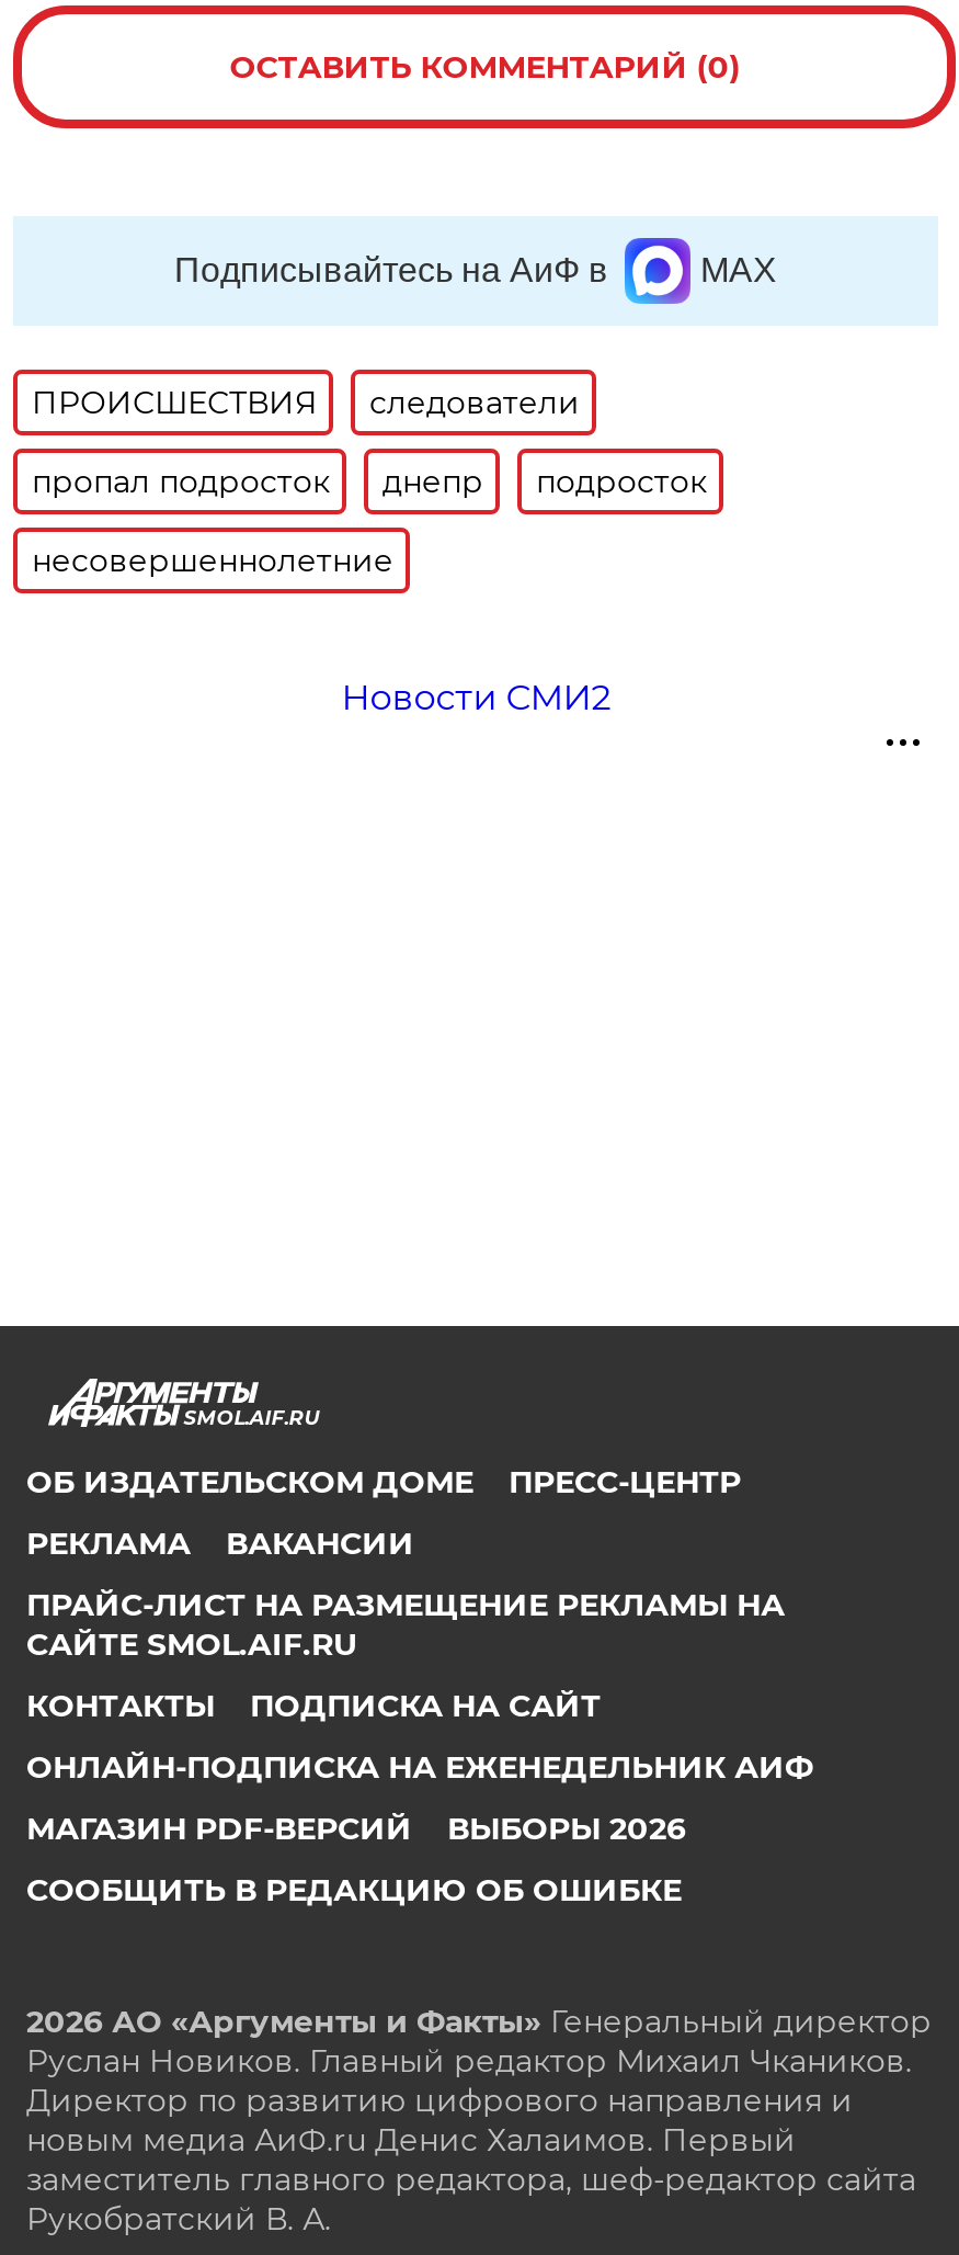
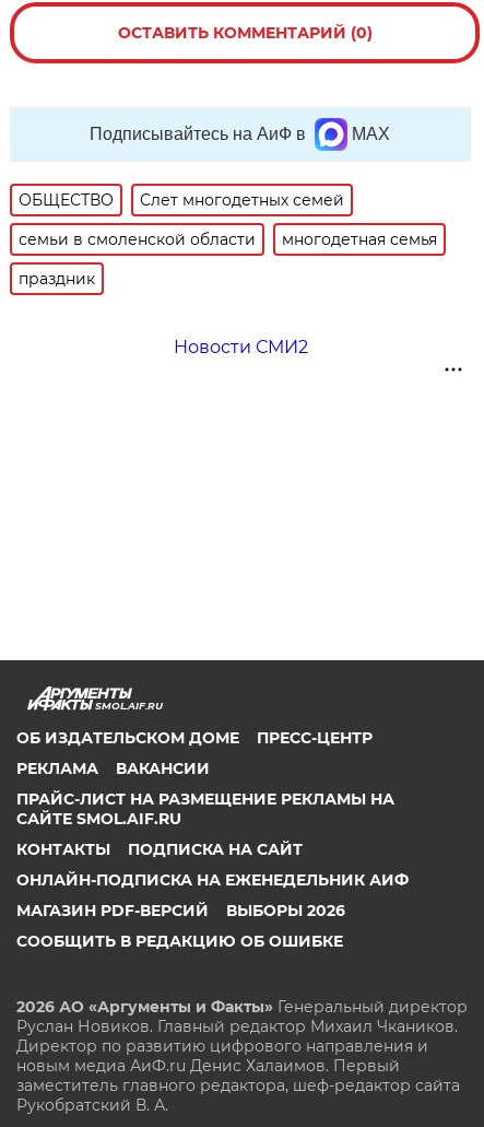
- ПРОИСШЕСТВИЯ
- следователи
+ ОБЩЕСТВО
+ Слет многодетных семей

- пропал подросток
- днепр
- подросток
+ семьи в смоленской области
+ многодетная семья

- несовершеннолетние
+ праздник
